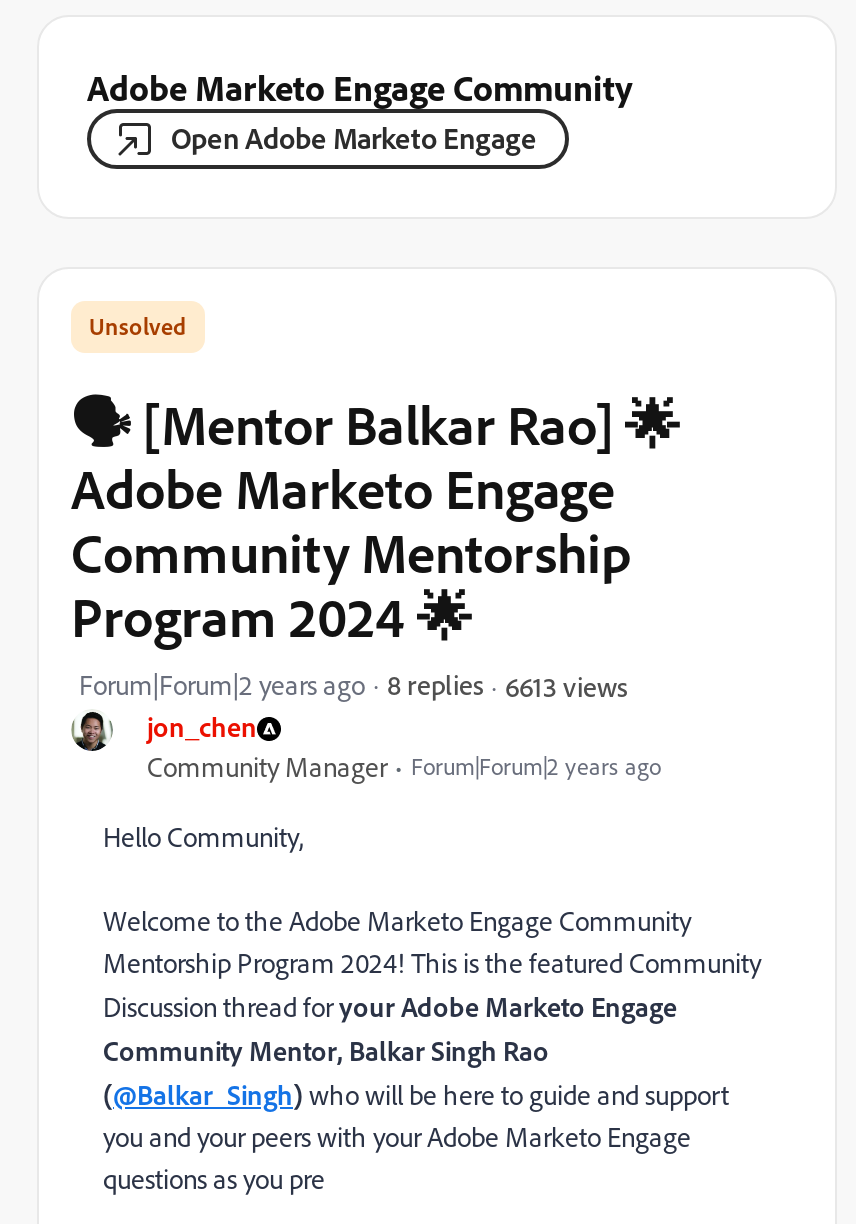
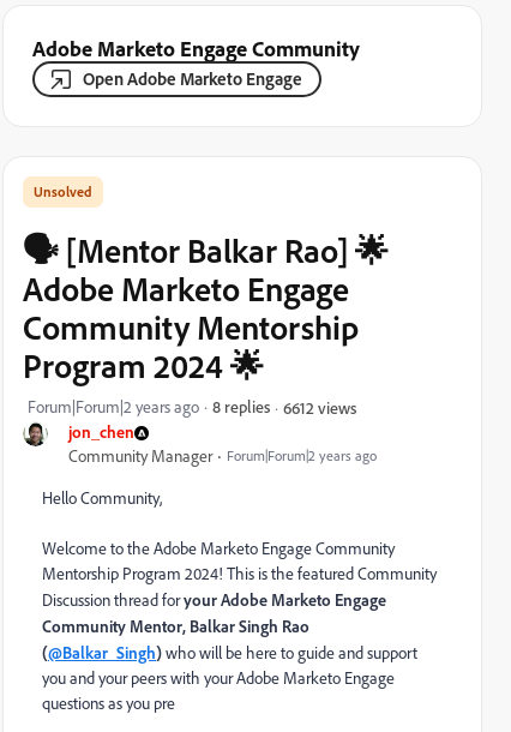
- 6613 views
+ 6612 views
